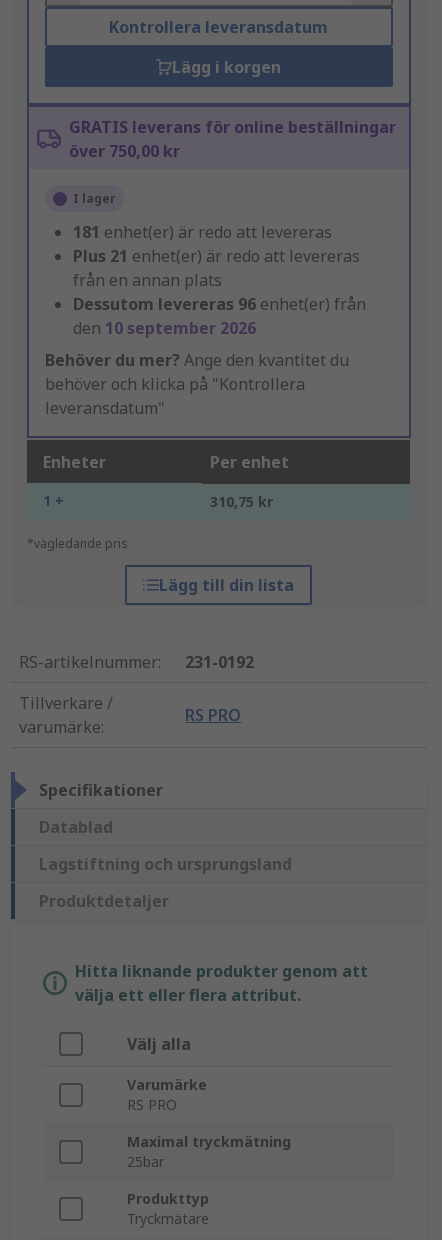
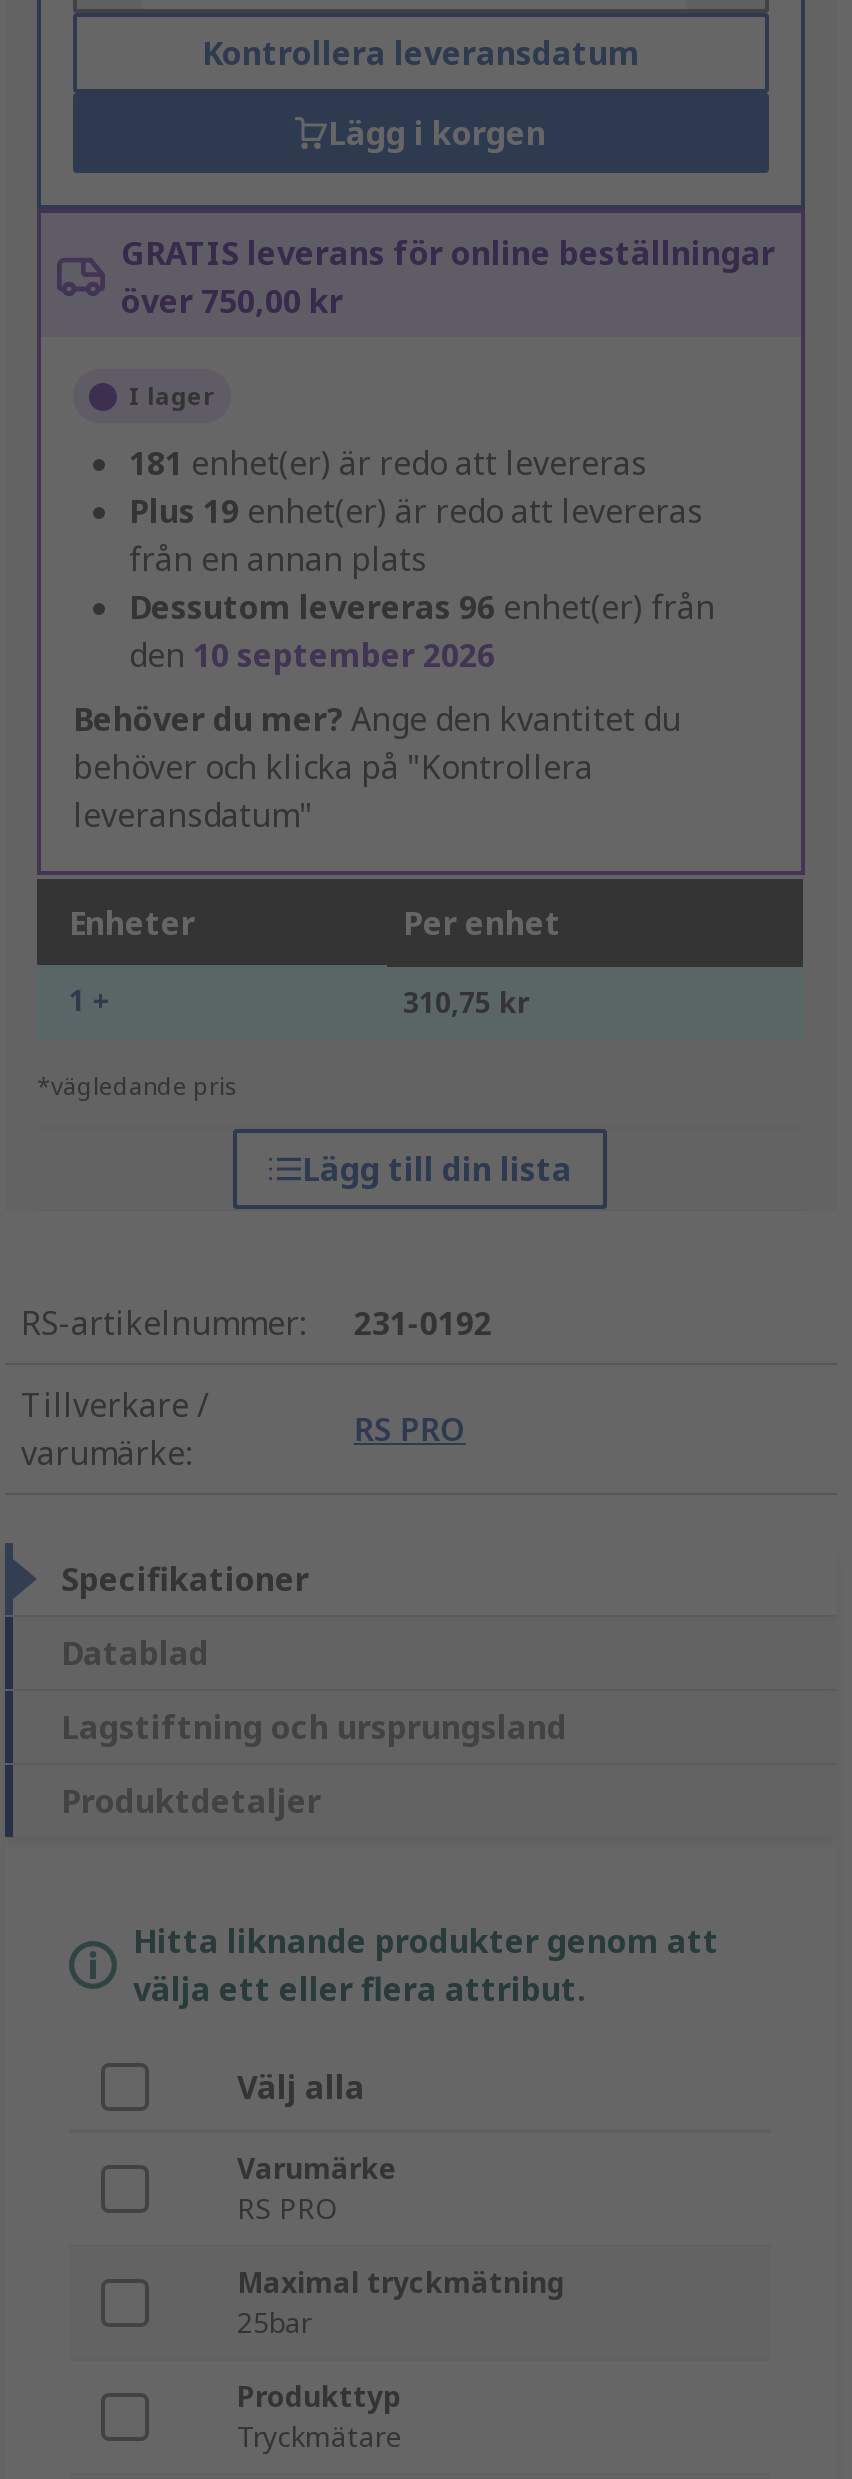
- Plus 21 enhet(er) är redo att levereras
+ Plus 19 enhet(er) är redo att levereras
